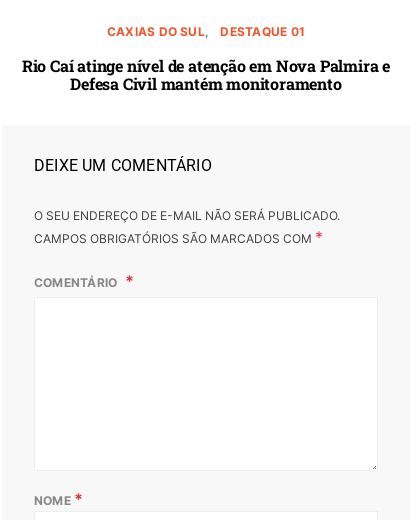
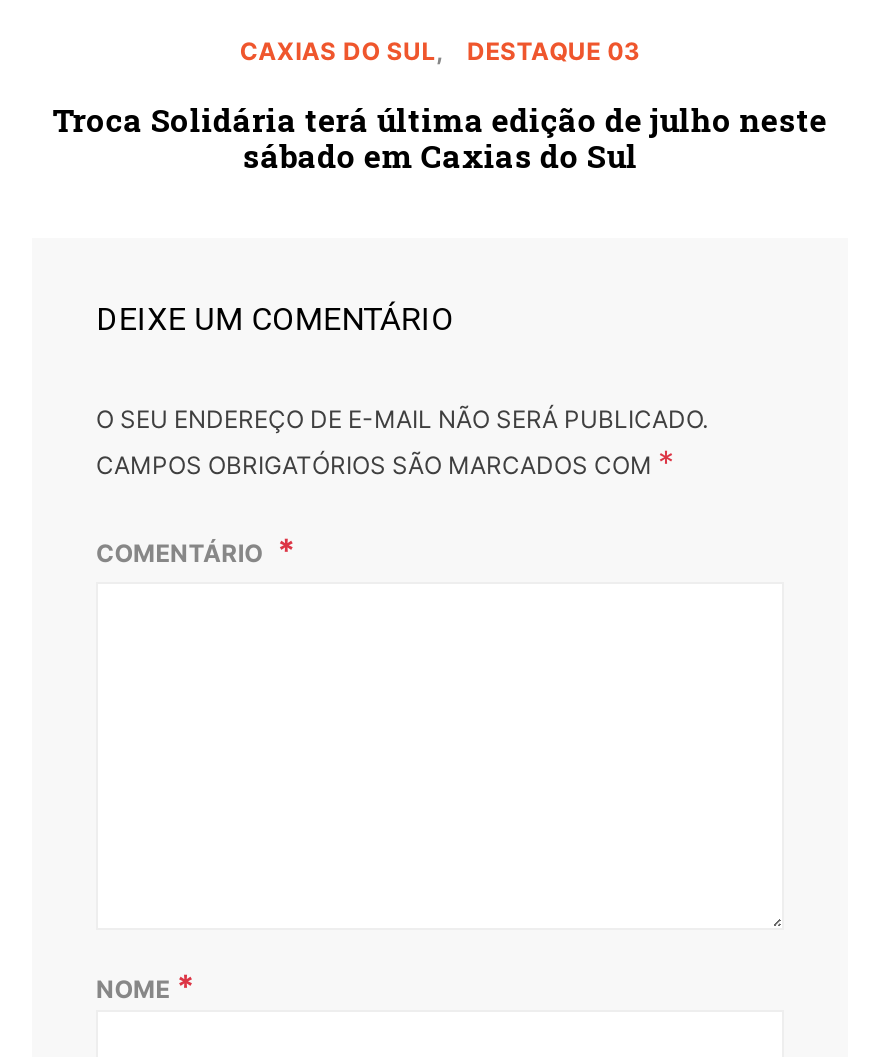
- CAXIAS DO SUL DESTAQUE 01
+ CAXIAS DO SUL DESTAQUE 03

- Rio Caí atinge nível de atenção em Nova Palmira e
- Defesa Civil mantém monitoramento
+ Troca Solidária terá última edição de julho neste
+ sábado em Caxias do Sul
